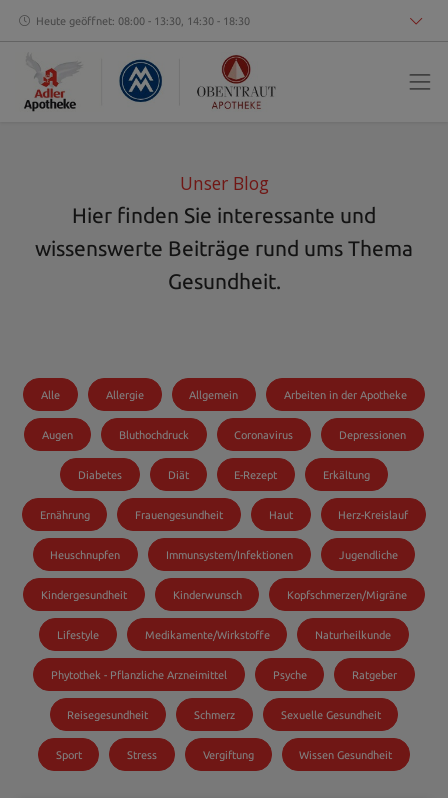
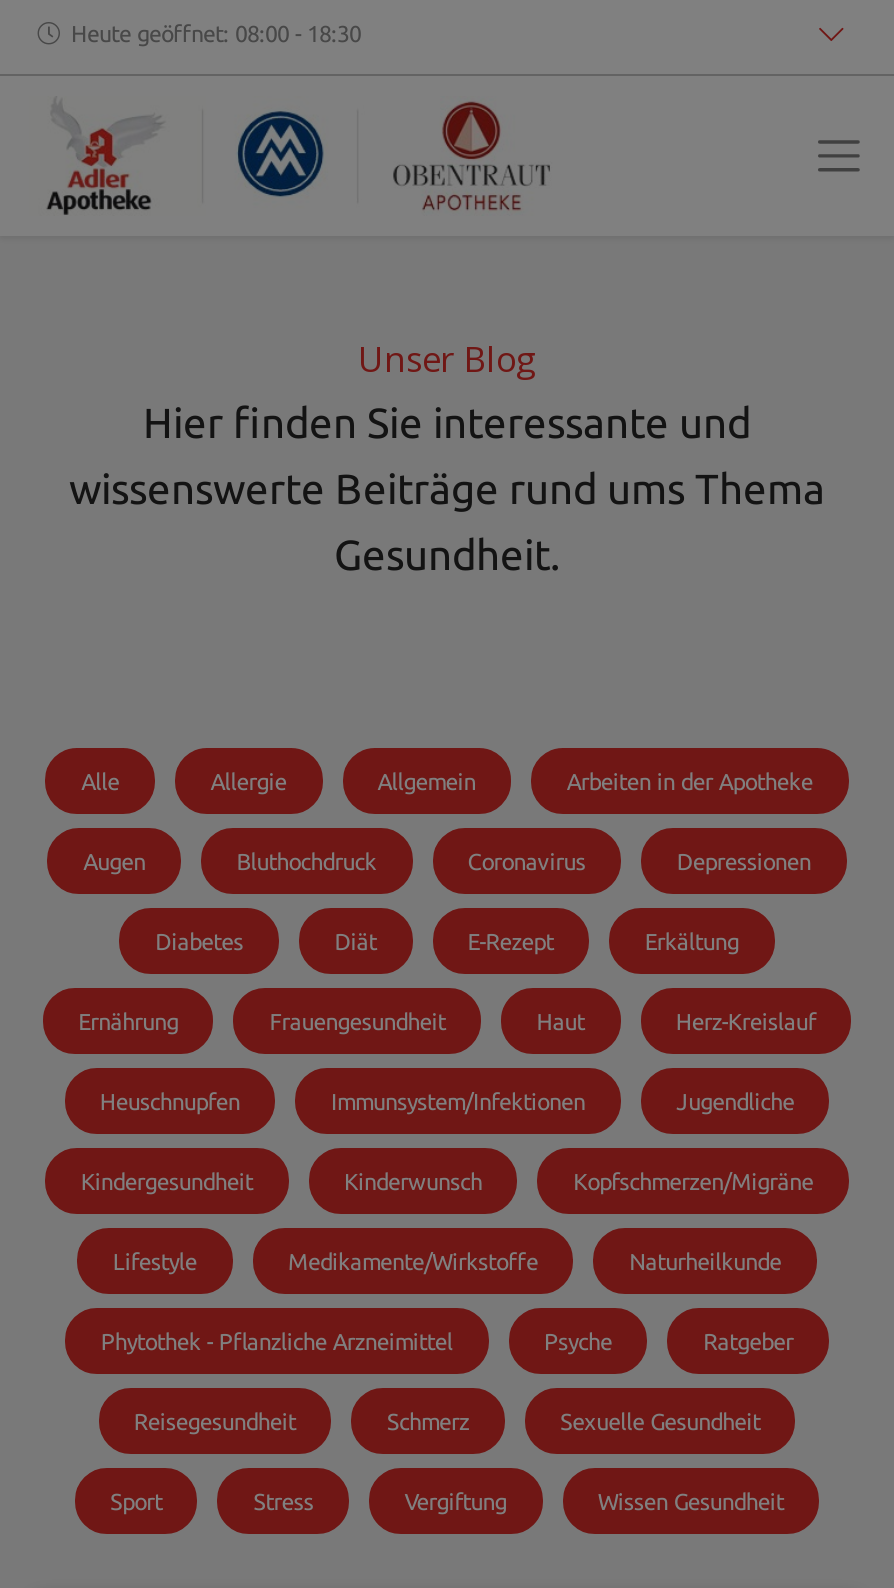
- Heute geöffnet: 08:00 - 13:30, 14:30 - 18:30
+ Heute geöffnet: 08:00 - 18:30
